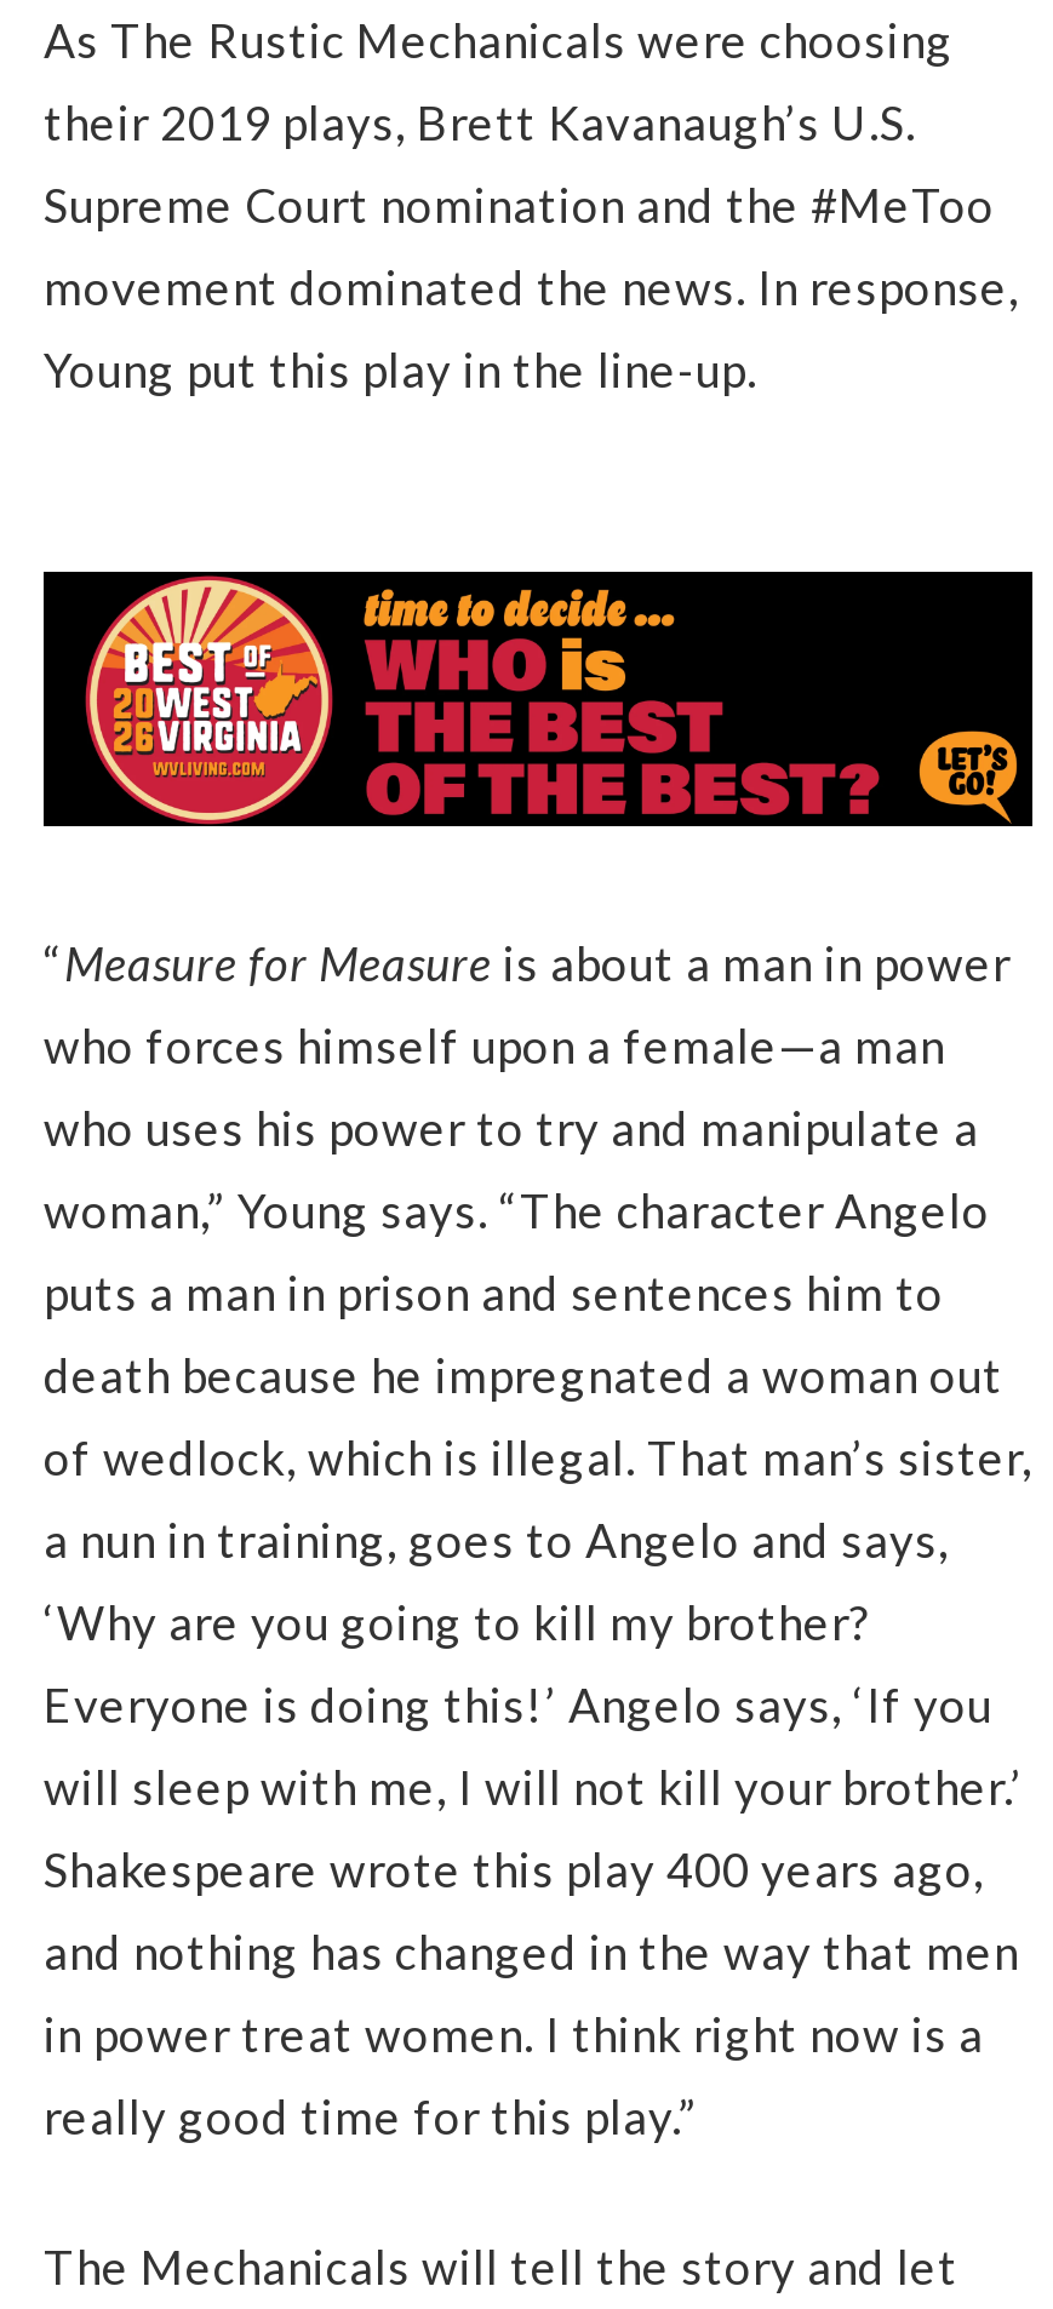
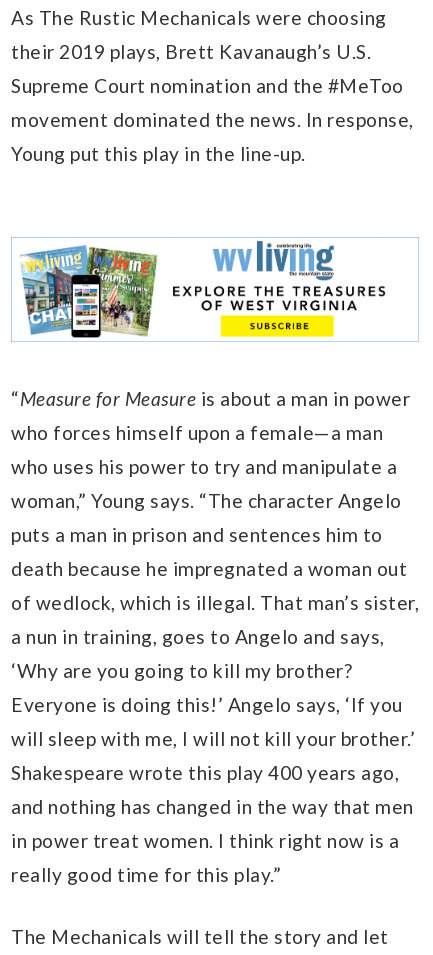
- [image]
+ [image]
